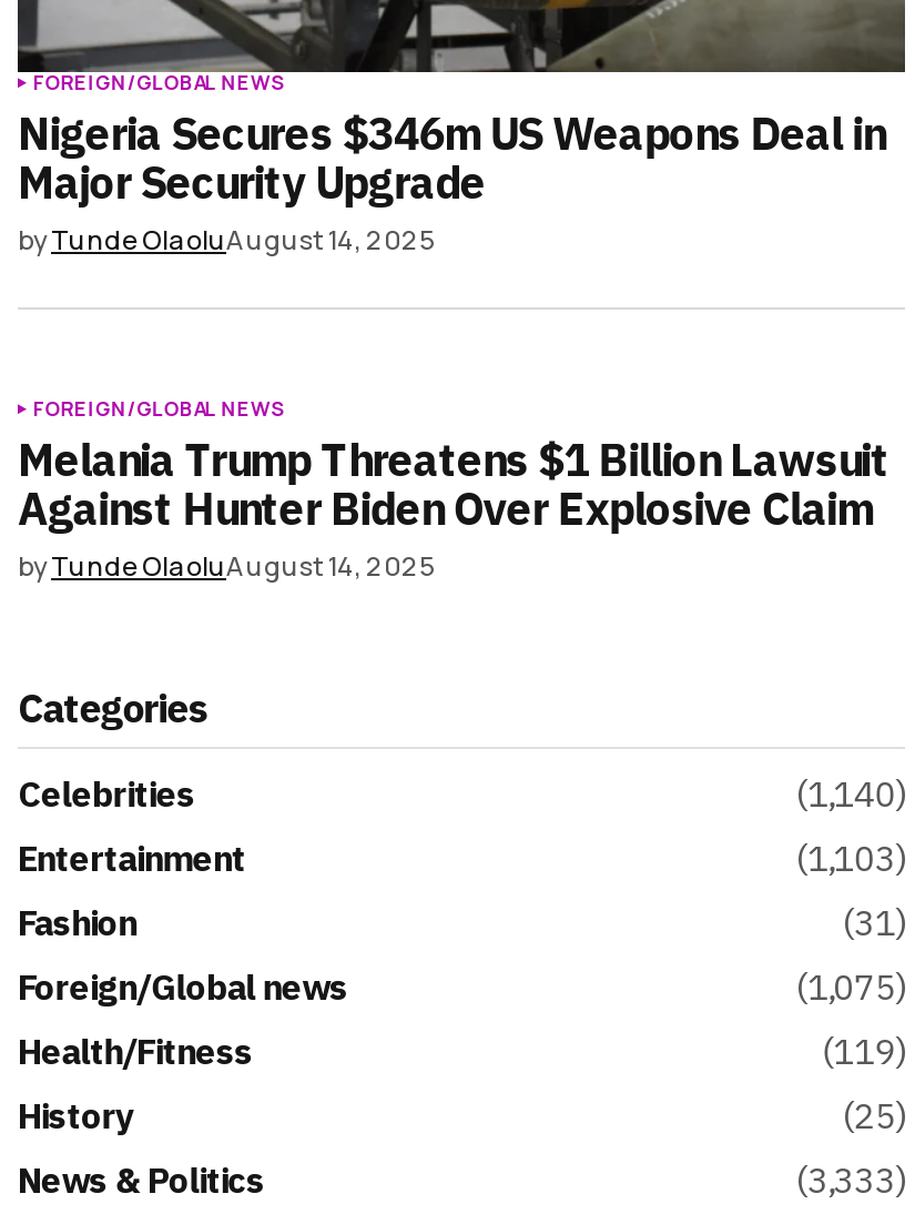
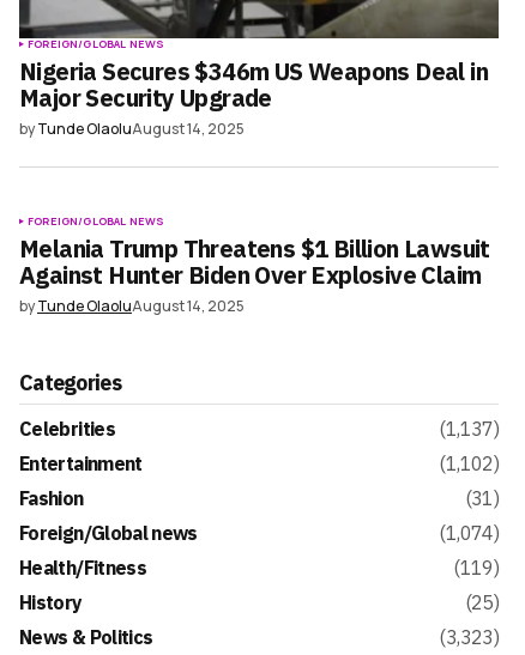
- (1,140)
+ (1,137)

- (1,103)
+ (1,102)

- (1,075)
+ (1,074)

- (3,333)
+ (3,323)
